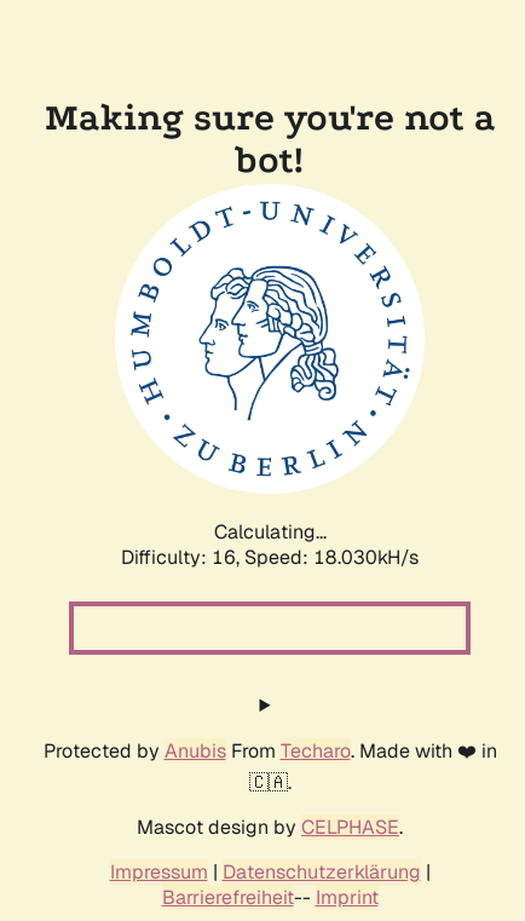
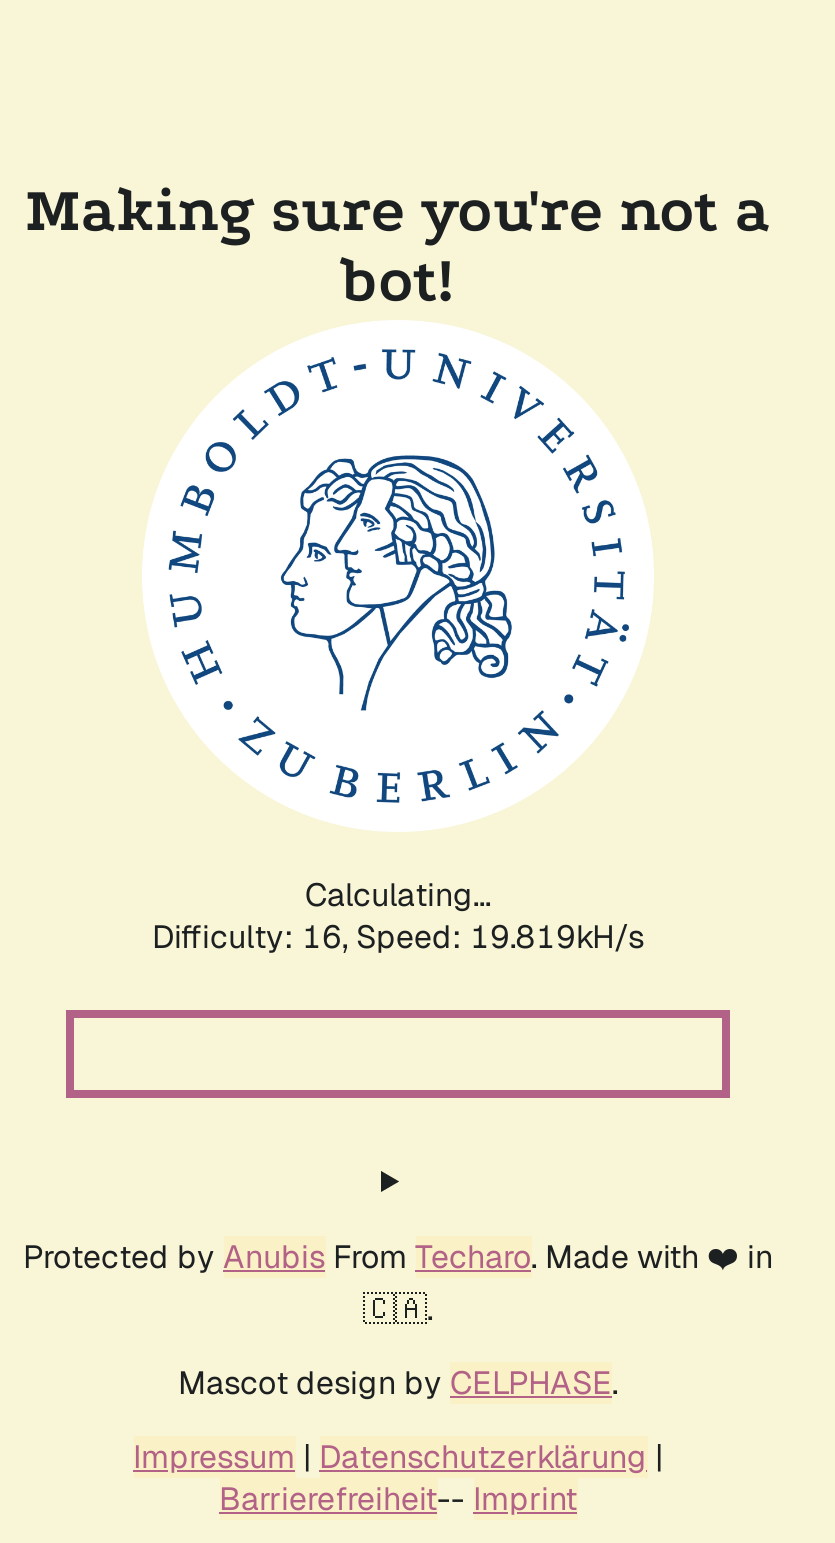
- Difficulty: 16, Speed: 18.030kH/s
+ Difficulty: 16, Speed: 19.819kH/s
